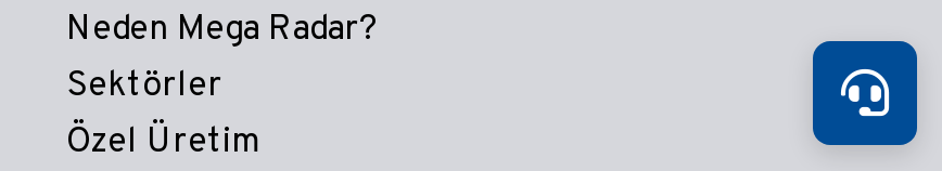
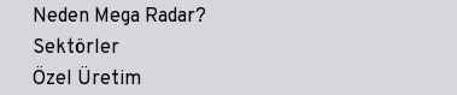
- [image]
